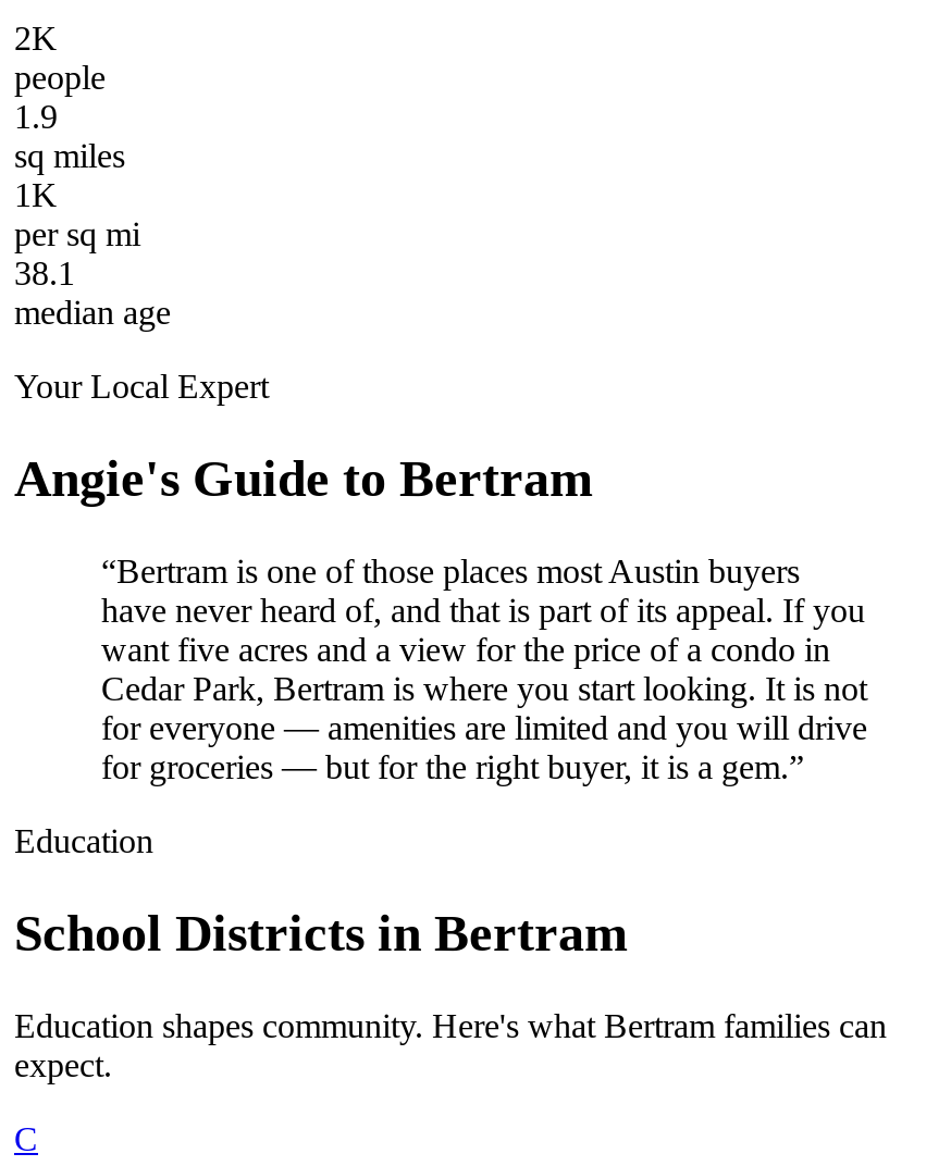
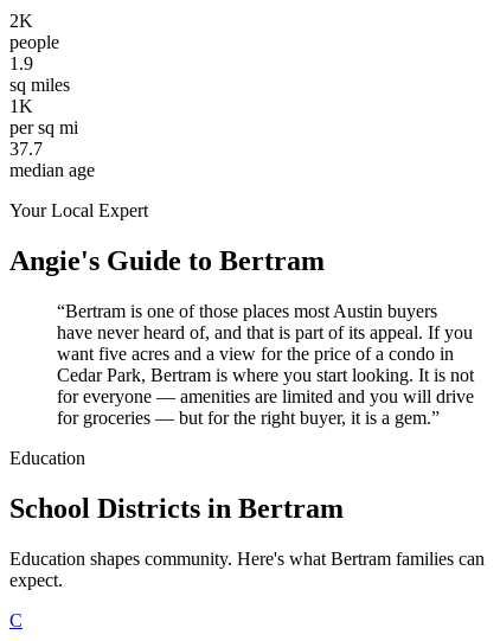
- 38.1
+ 37.7
